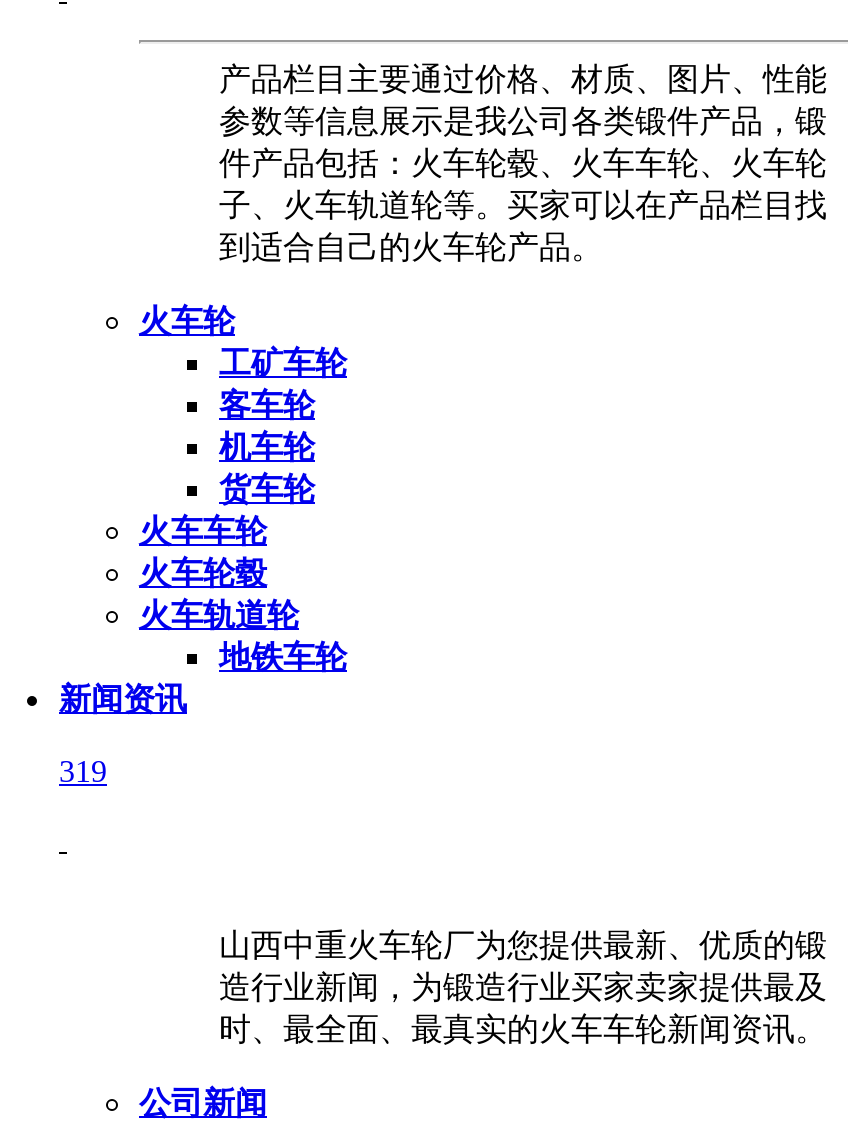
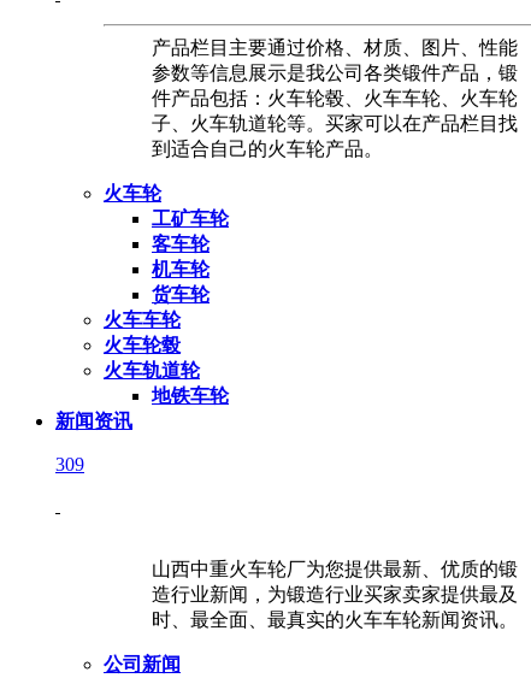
- 319
+ 309
